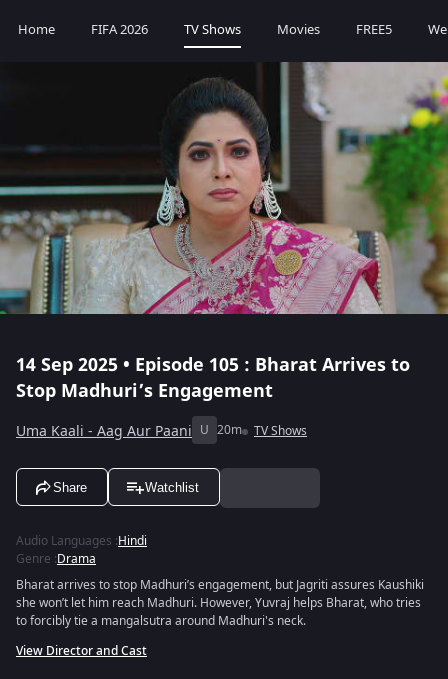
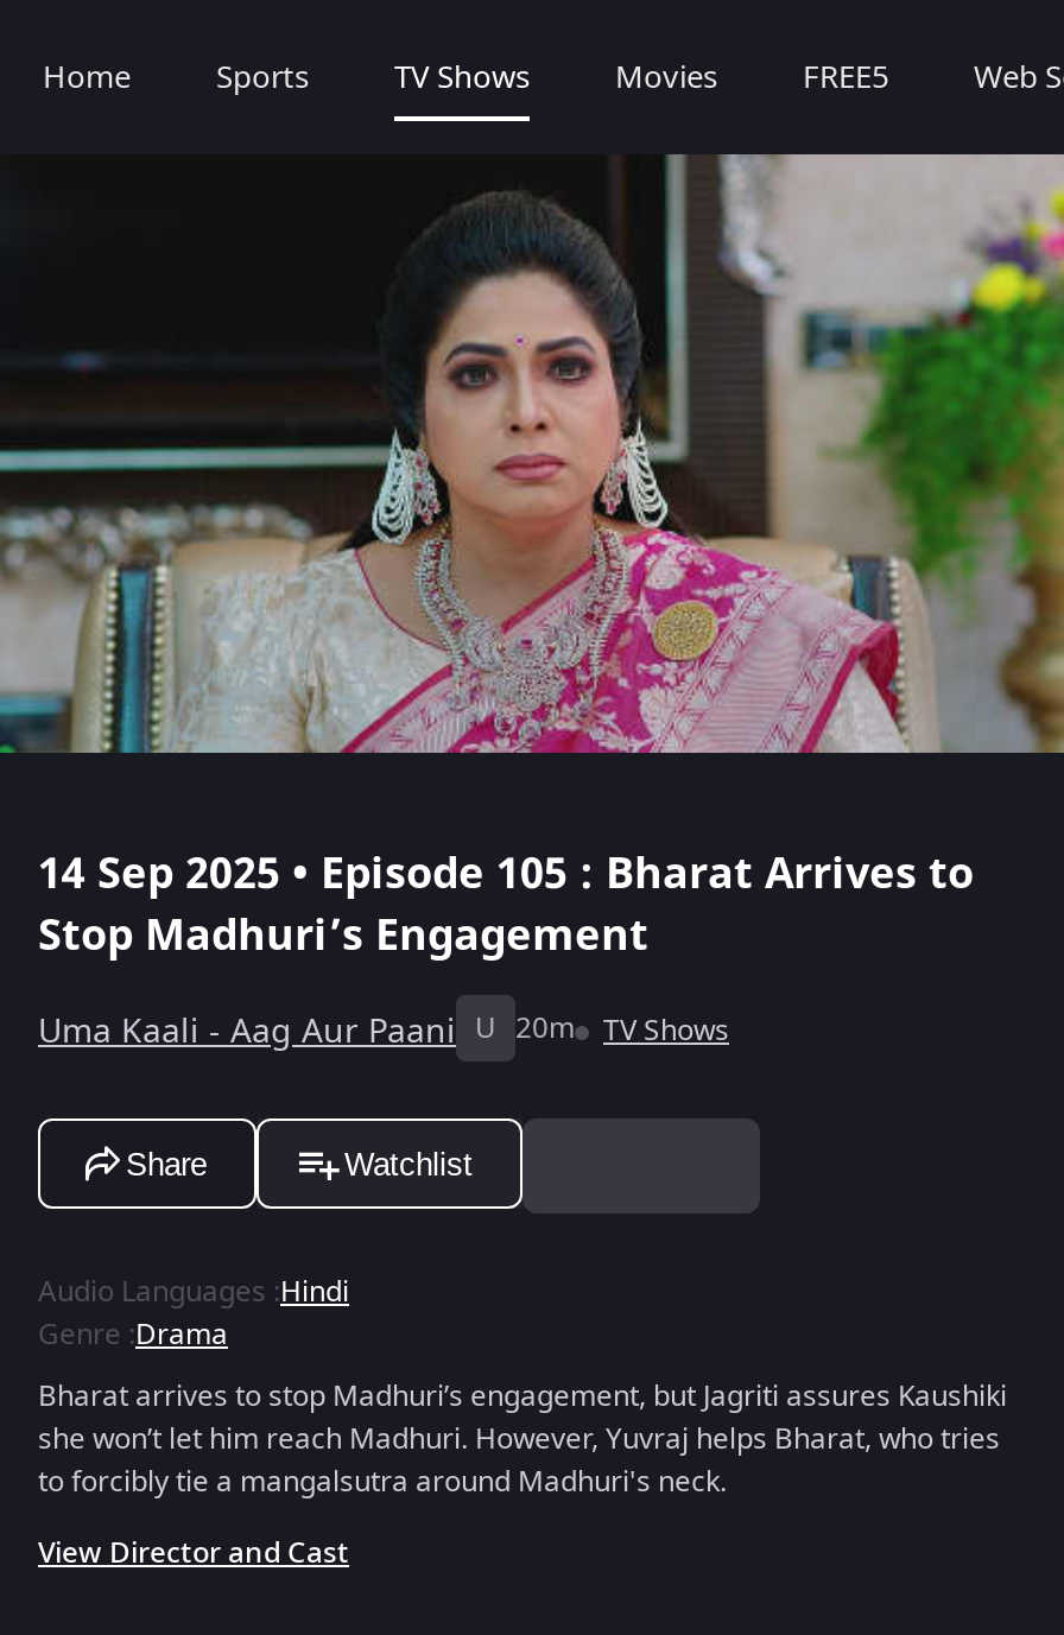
- FIFA 2026
+ Sports
